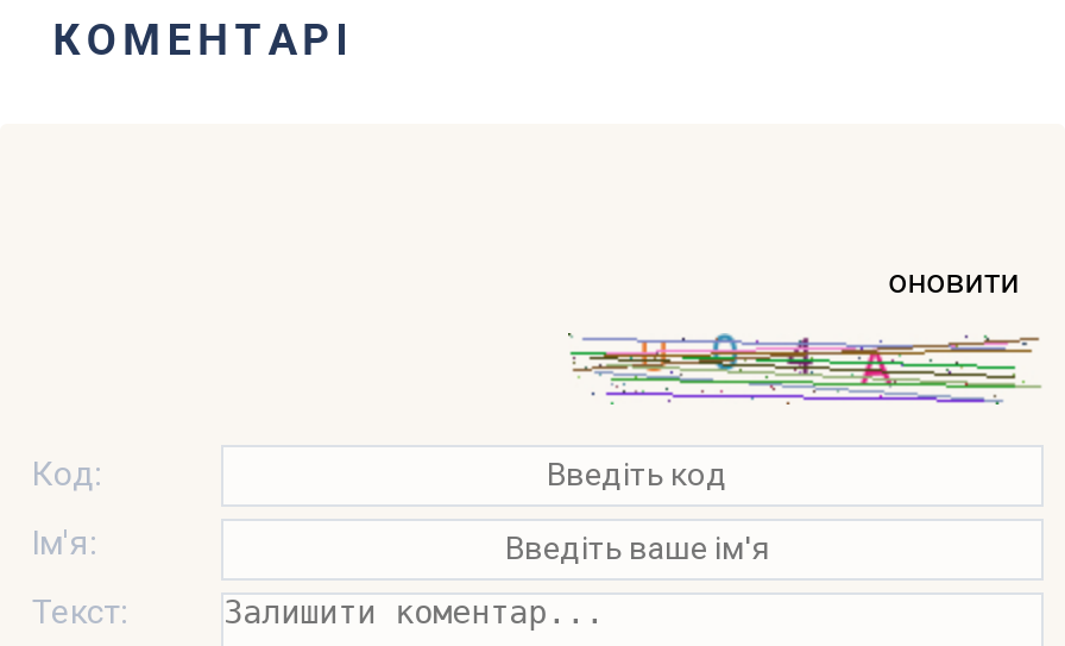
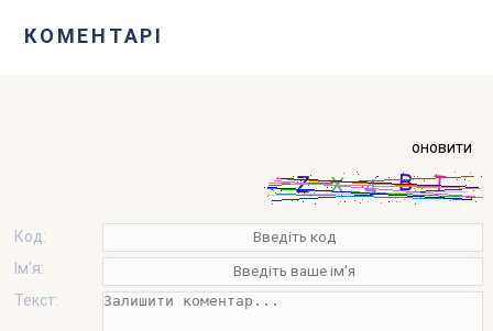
- [image]
+ [image]
